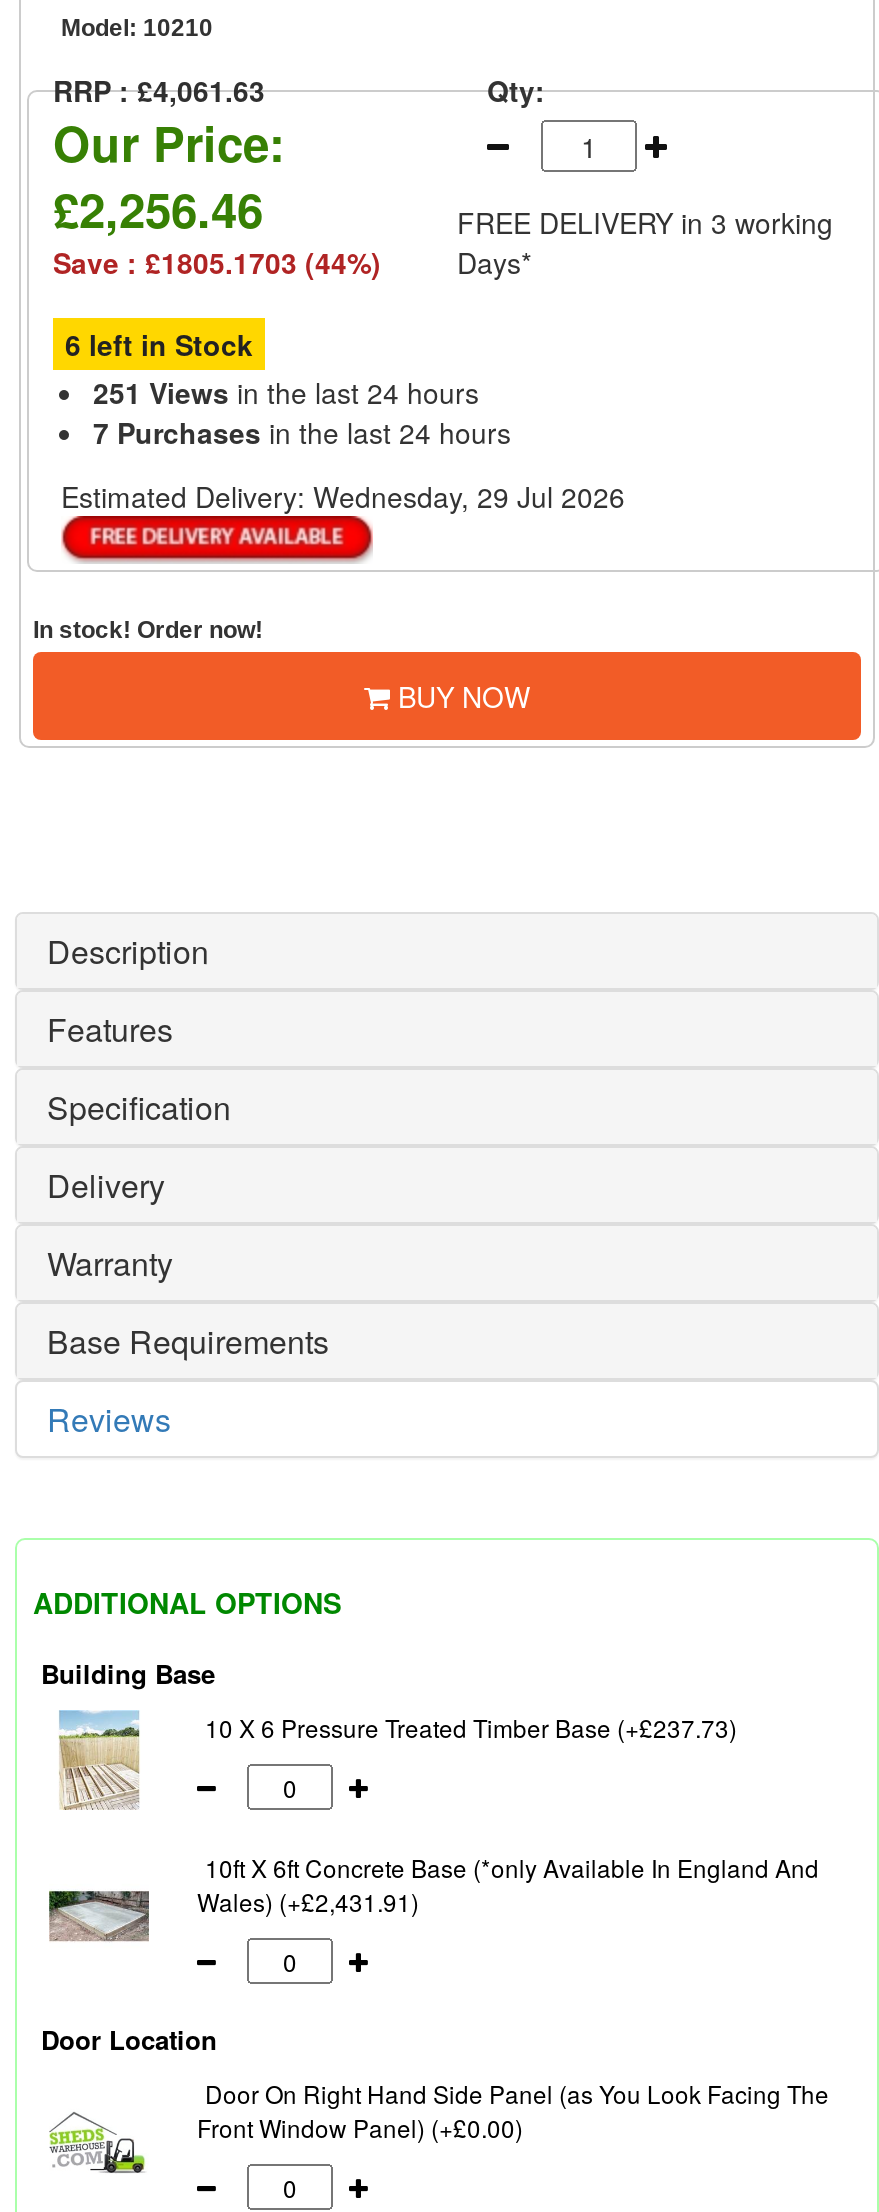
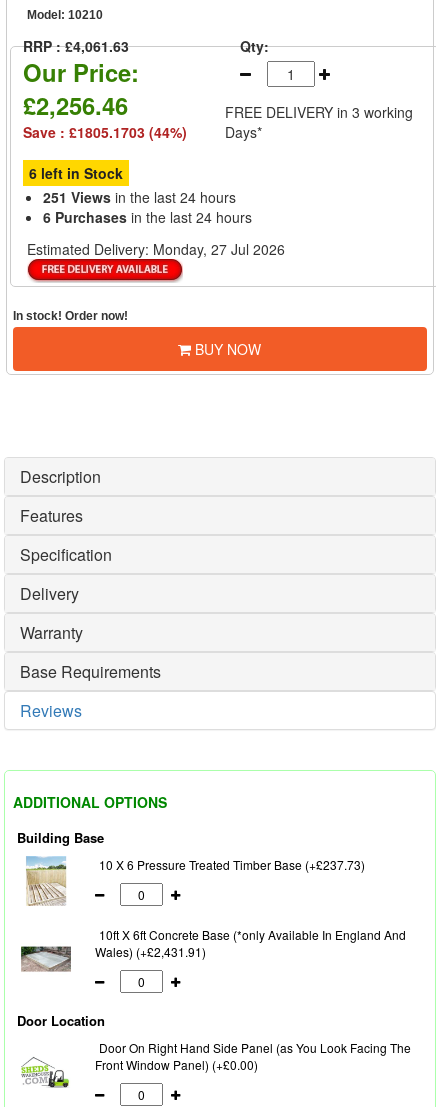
- 7 Purchases in the last 24 hours
+ 6 Purchases in the last 24 hours

- Estimated Delivery: Wednesday, 29 Jul 2026
+ Estimated Delivery: Monday, 27 Jul 2026
